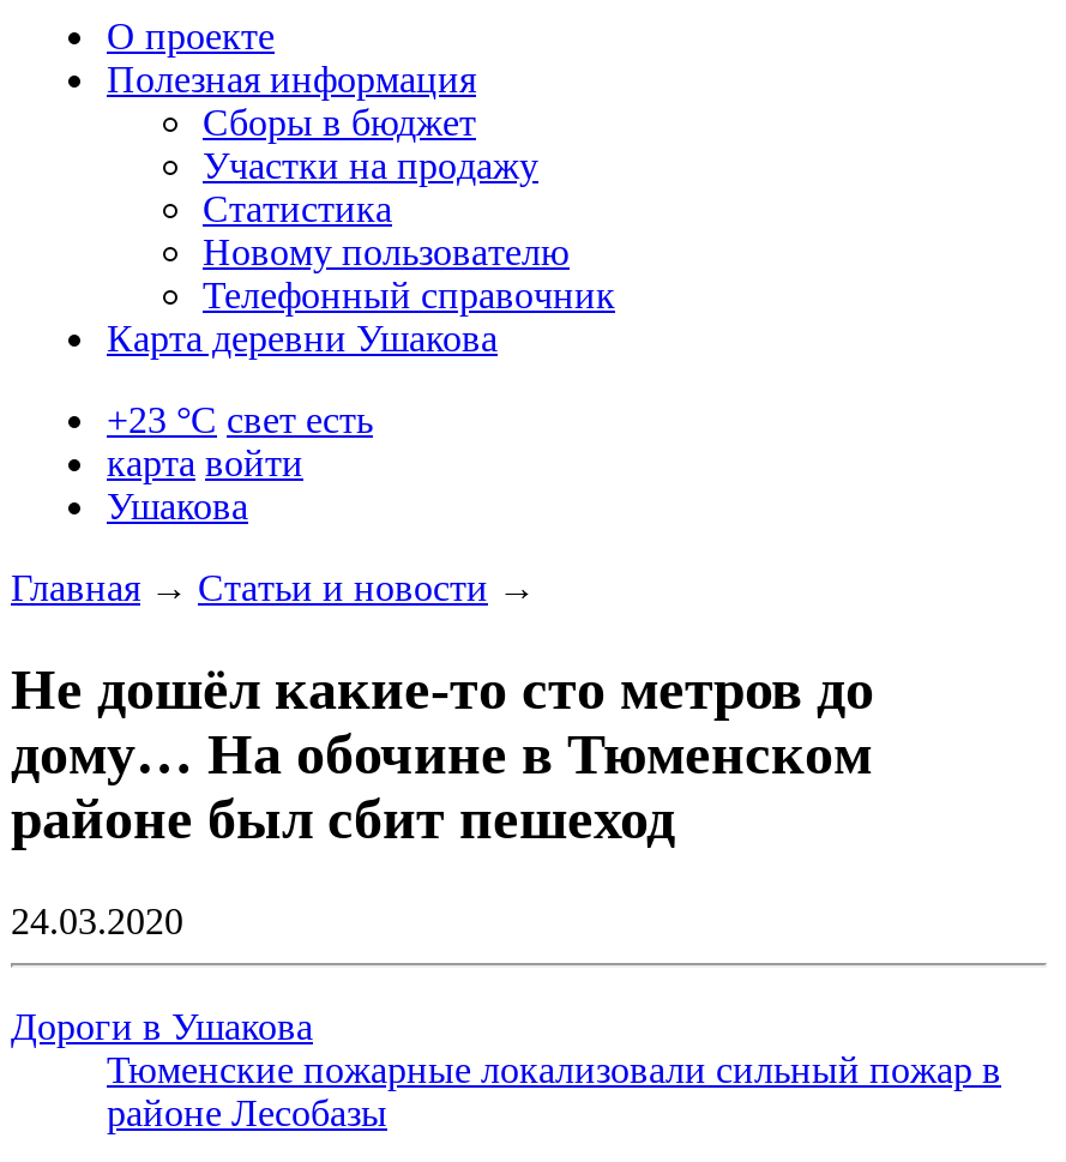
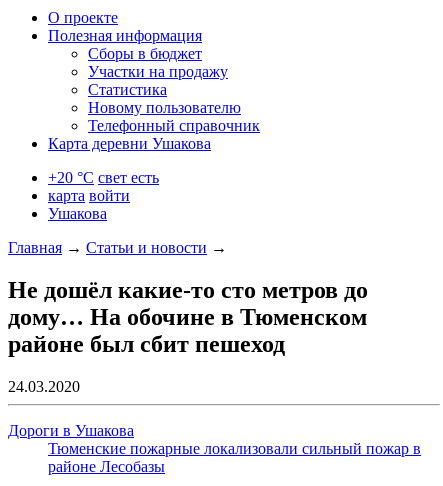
- +23 °C свет есть
+ +20 °C свет есть
